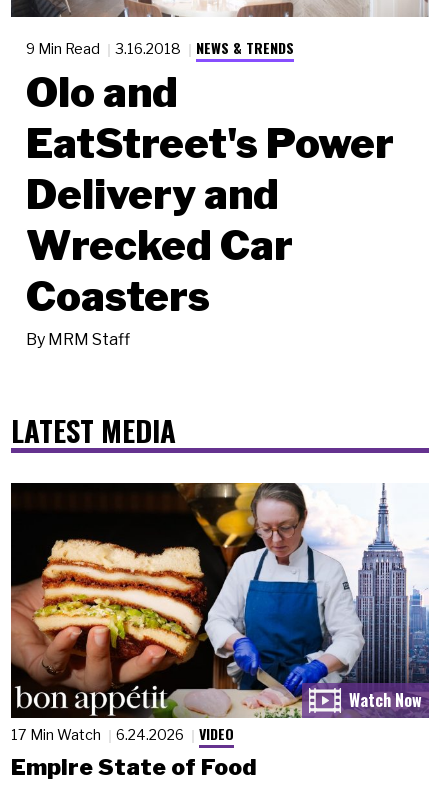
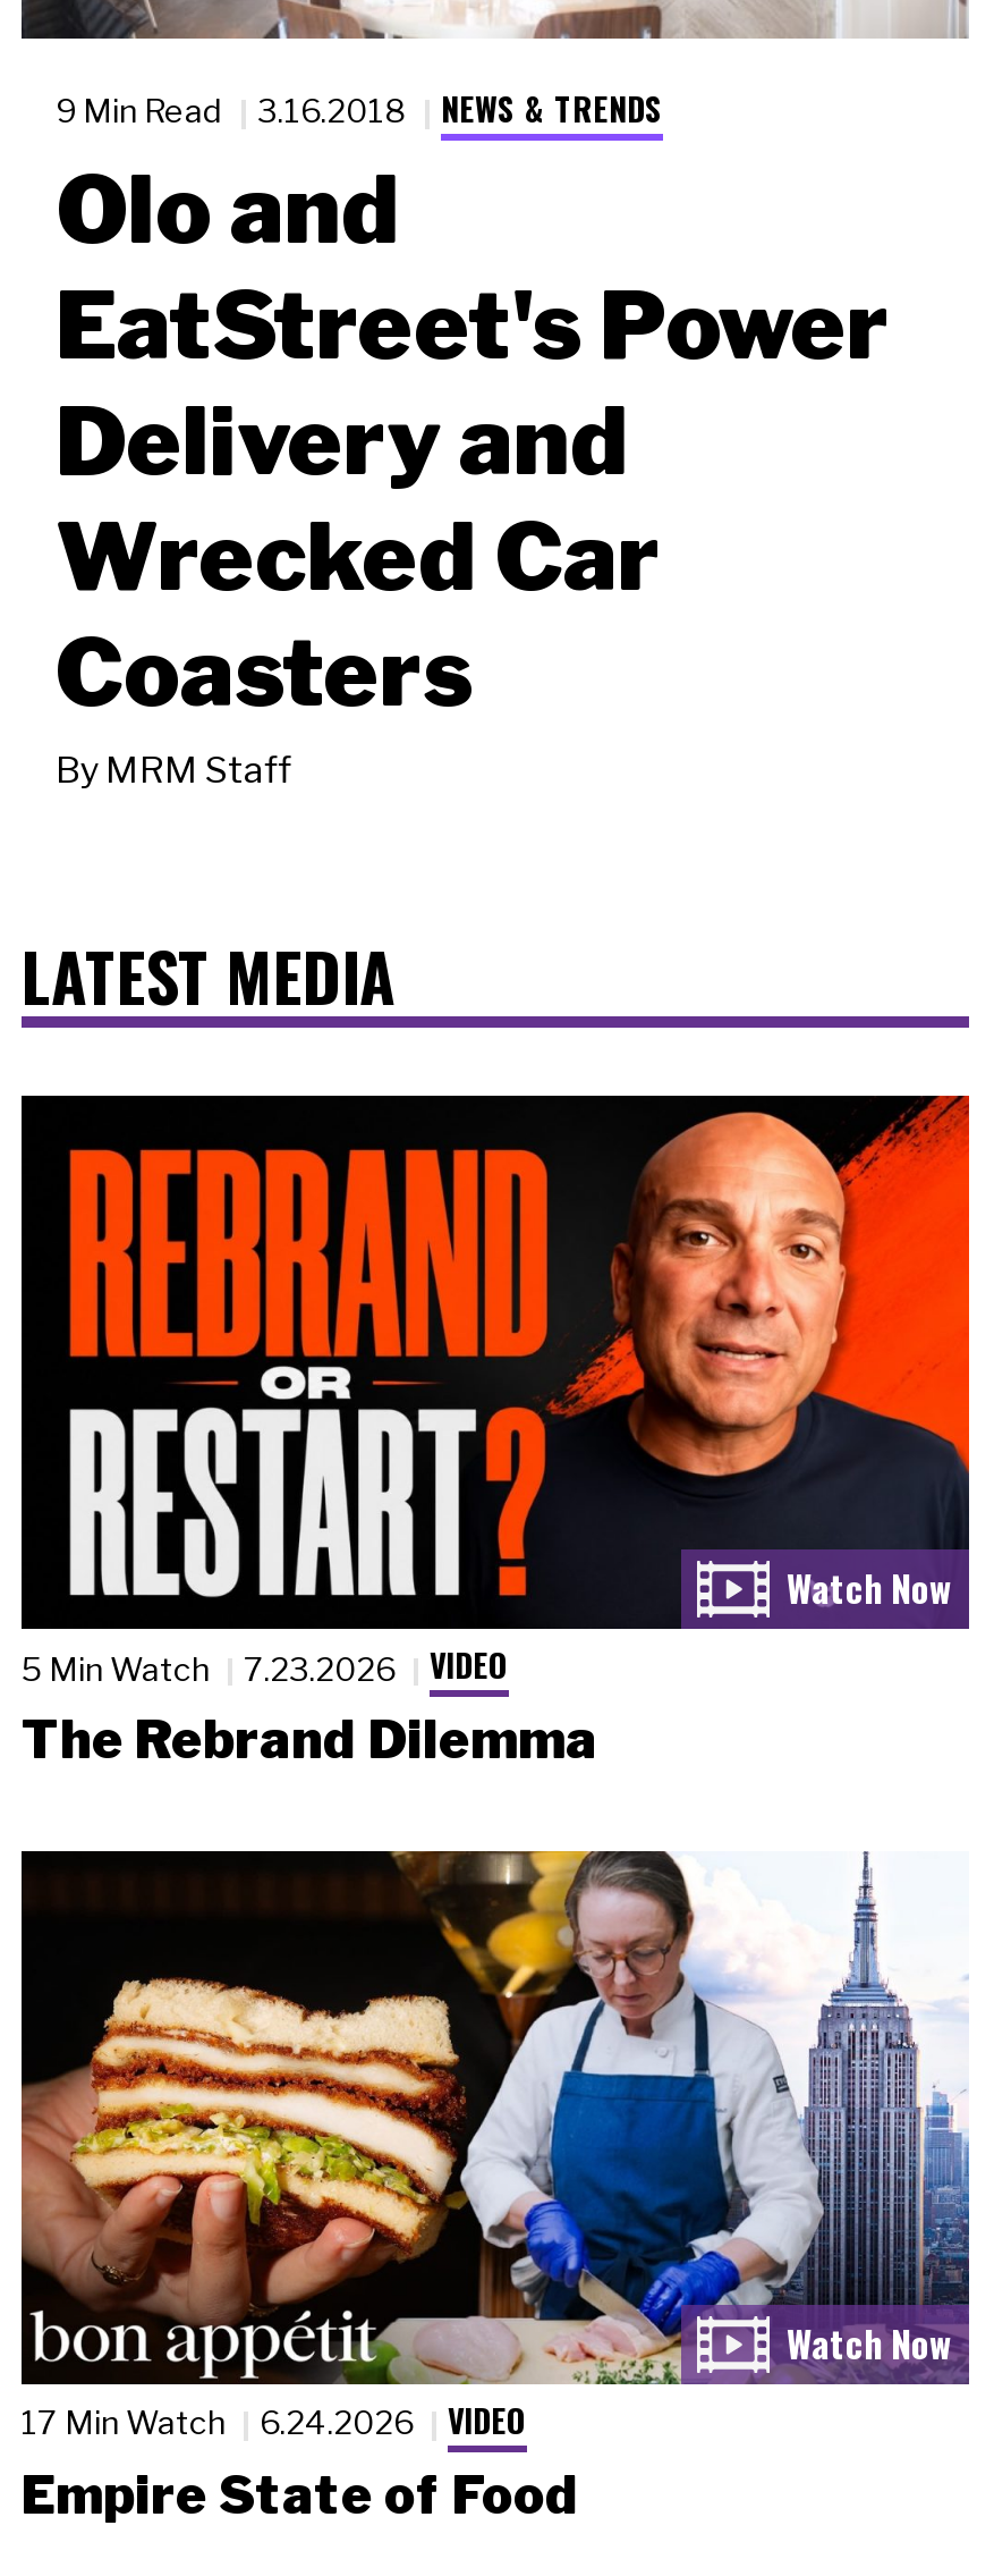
+ [image]
+ 5 Min Watch
+ 7.23.2026
+ VIDEO
+ The Rebrand Dilemma
